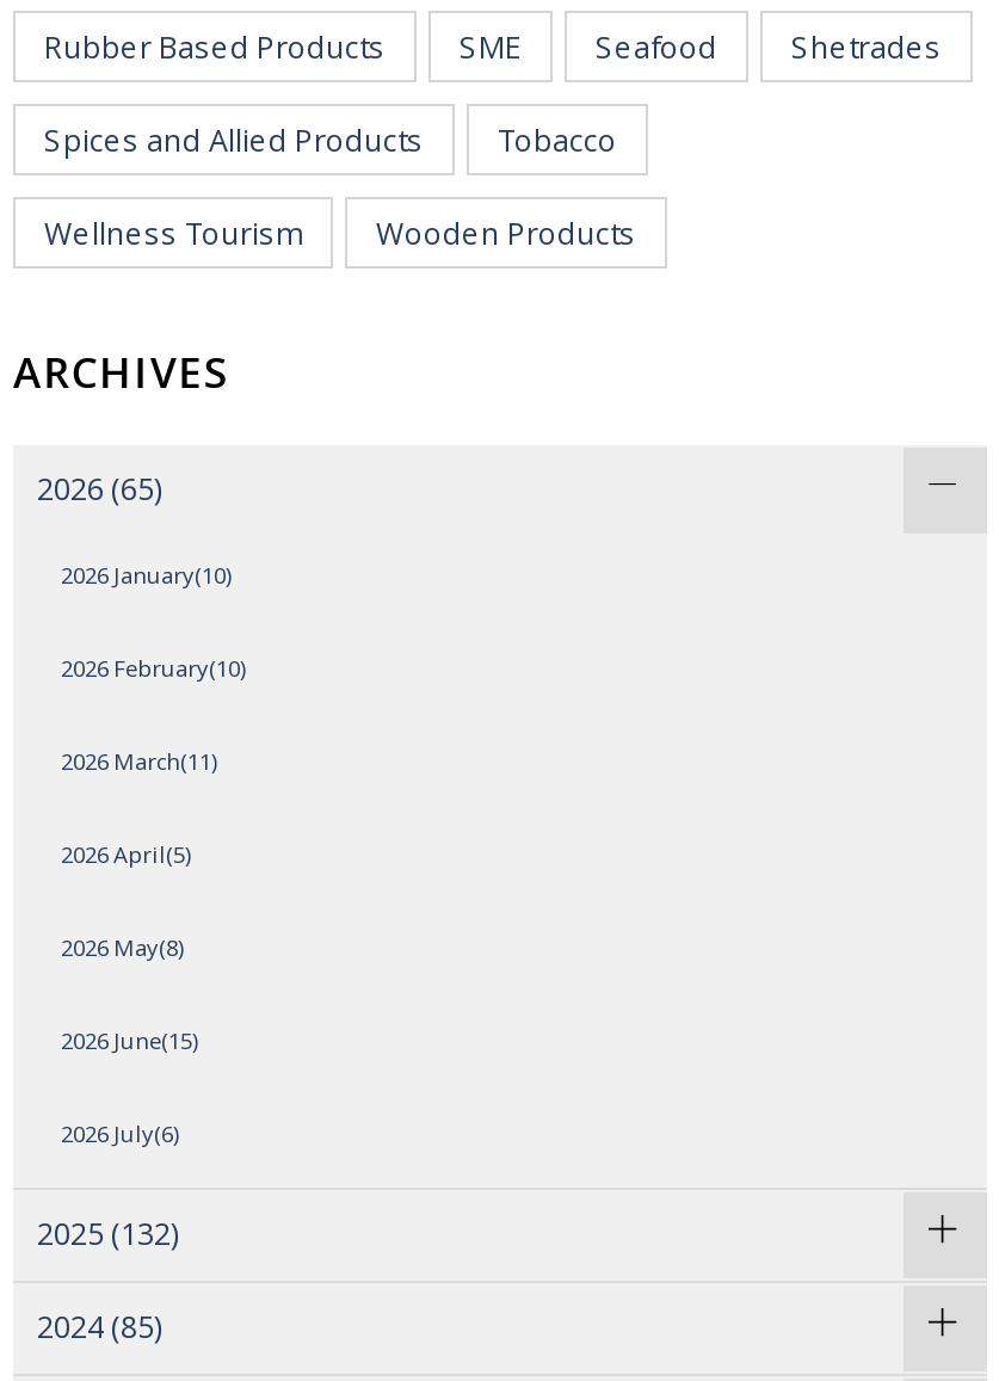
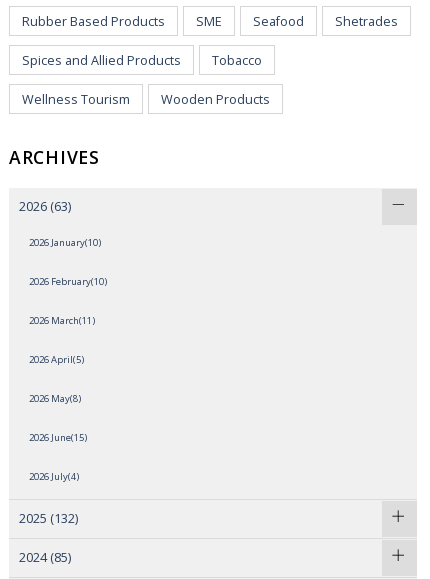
- 2026 (65)
+ 2026 (63)

- 2026 July(6)
+ 2026 July(4)
